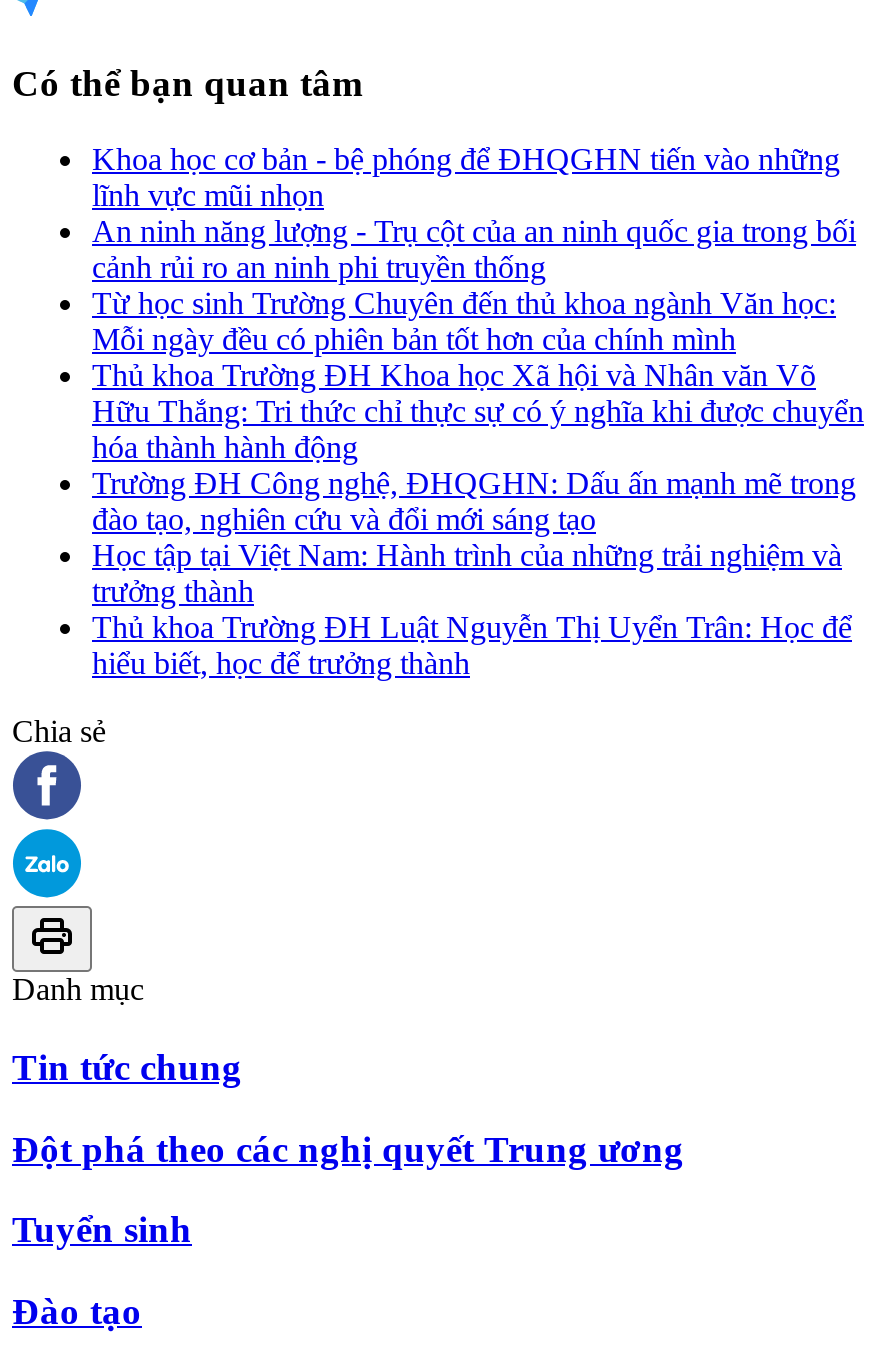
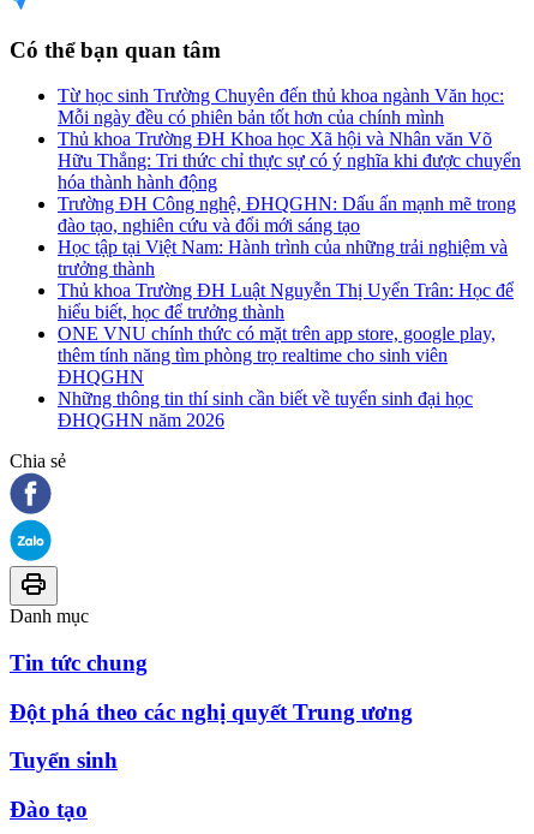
- Khoa học cơ bản - bệ phóng để ĐHQGHN tiến vào những
- lĩnh vực mũi nhọn
- An ninh năng lượng - Trụ cột của an ninh quốc gia trong bối
- cảnh rủi ro an ninh phi truyền thống

moved up: Từ học sinh Trường Chuyên đến thủ khoa ngành Văn học: | Mỗi ngày đều có phiên bản tốt hơn của chính mình | Thủ khoa Trường ĐH Khoa học Xã hội và Nhân văn Võ | ... | Thủ khoa Trường ĐH Luật Nguyễn Thị Uyển Trân: Học để | hiểu biết, học để trưởng thành

+ ONE VNU chính thức có mặt trên app store, google play,
+ thêm tính năng tìm phòng trọ realtime cho sinh viên
+ ĐHQGHN
+ Những thông tin thí sinh cần biết về tuyển sinh đại học
+ ĐHQGHN năm 2026
